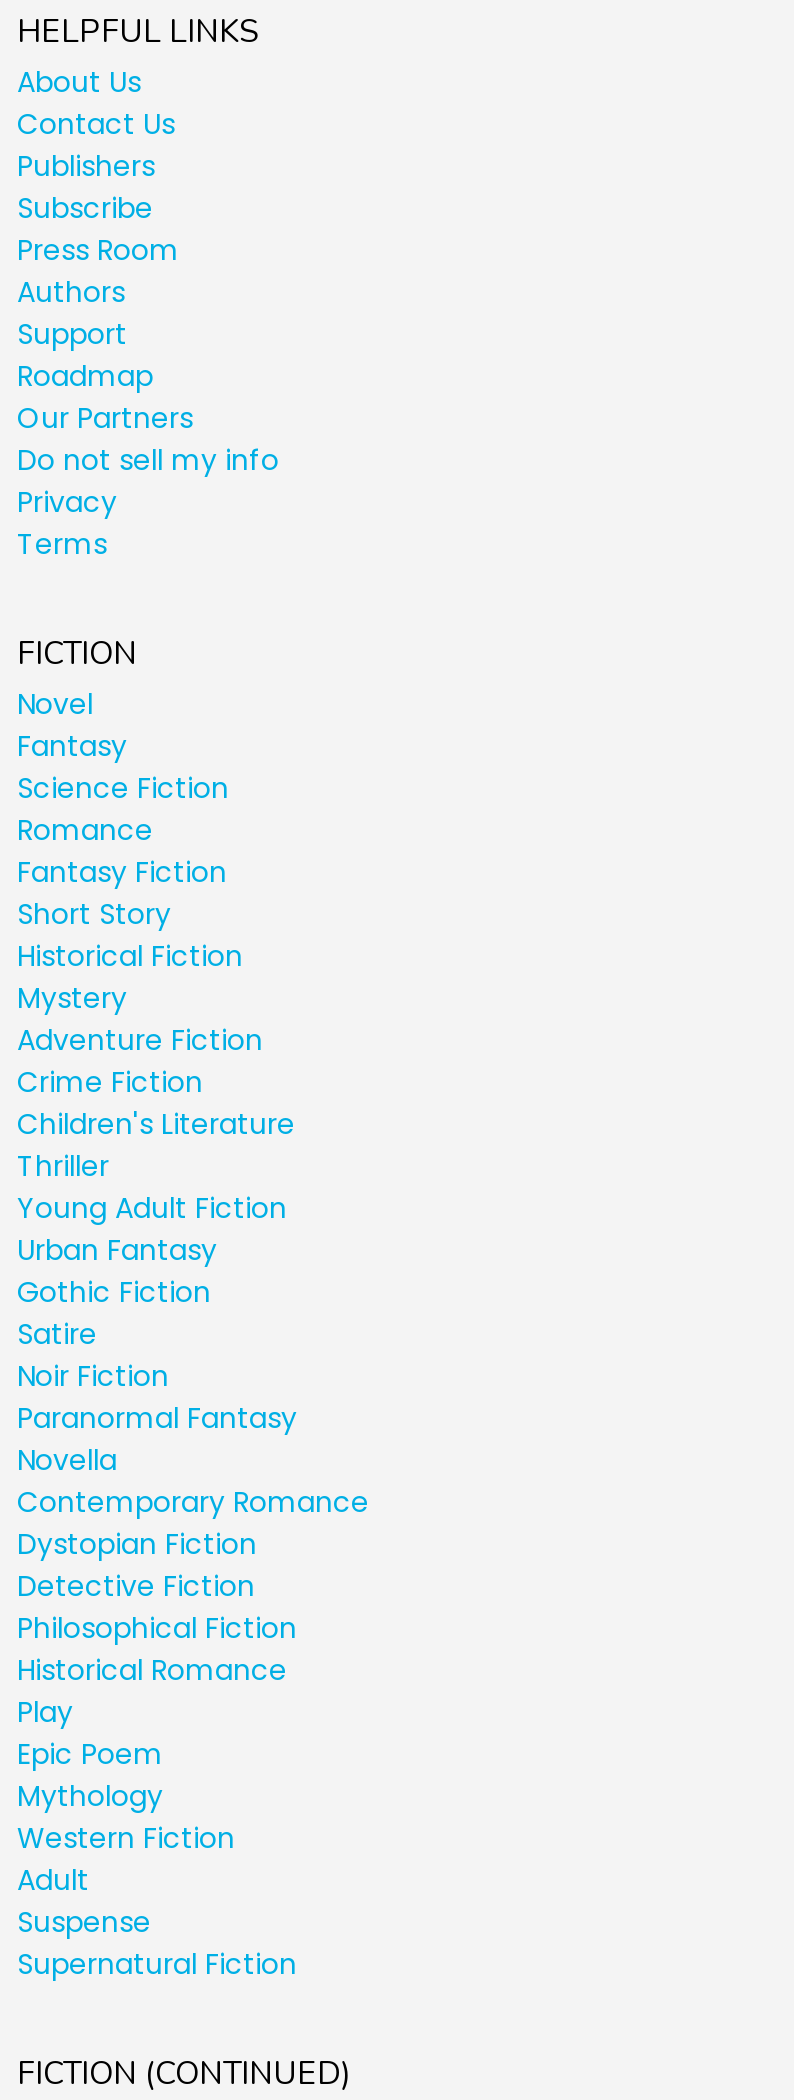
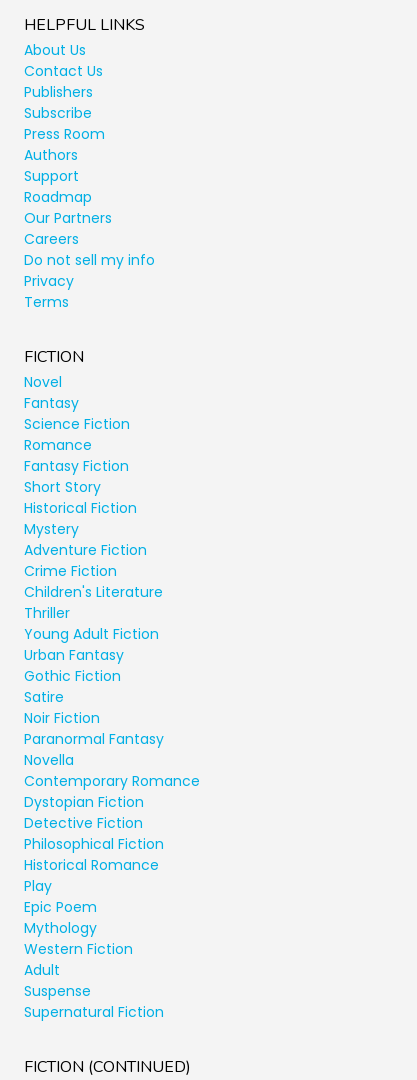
+ Careers
